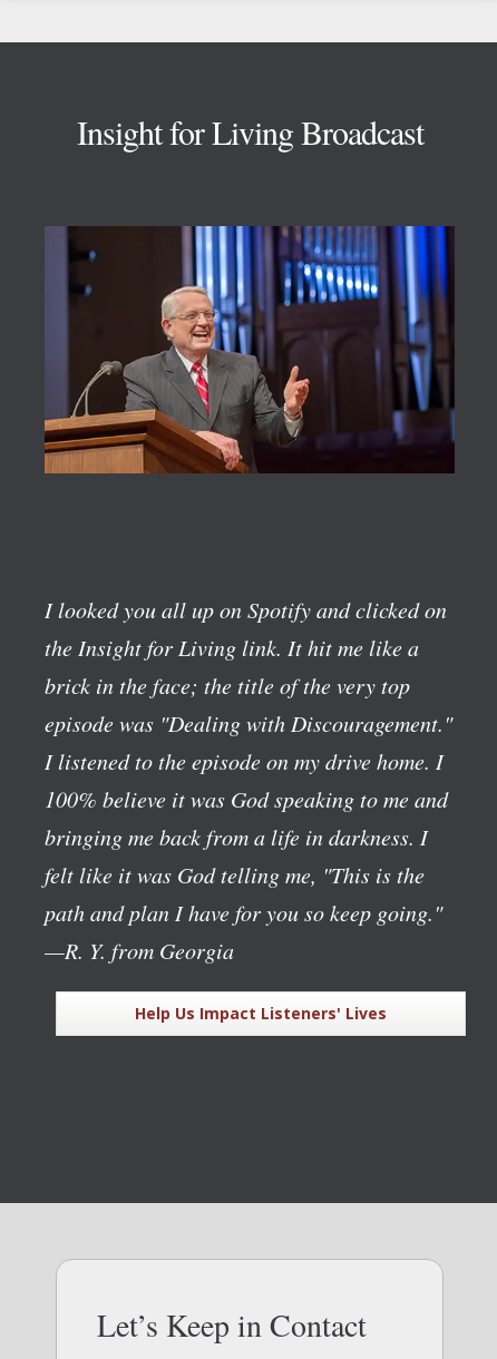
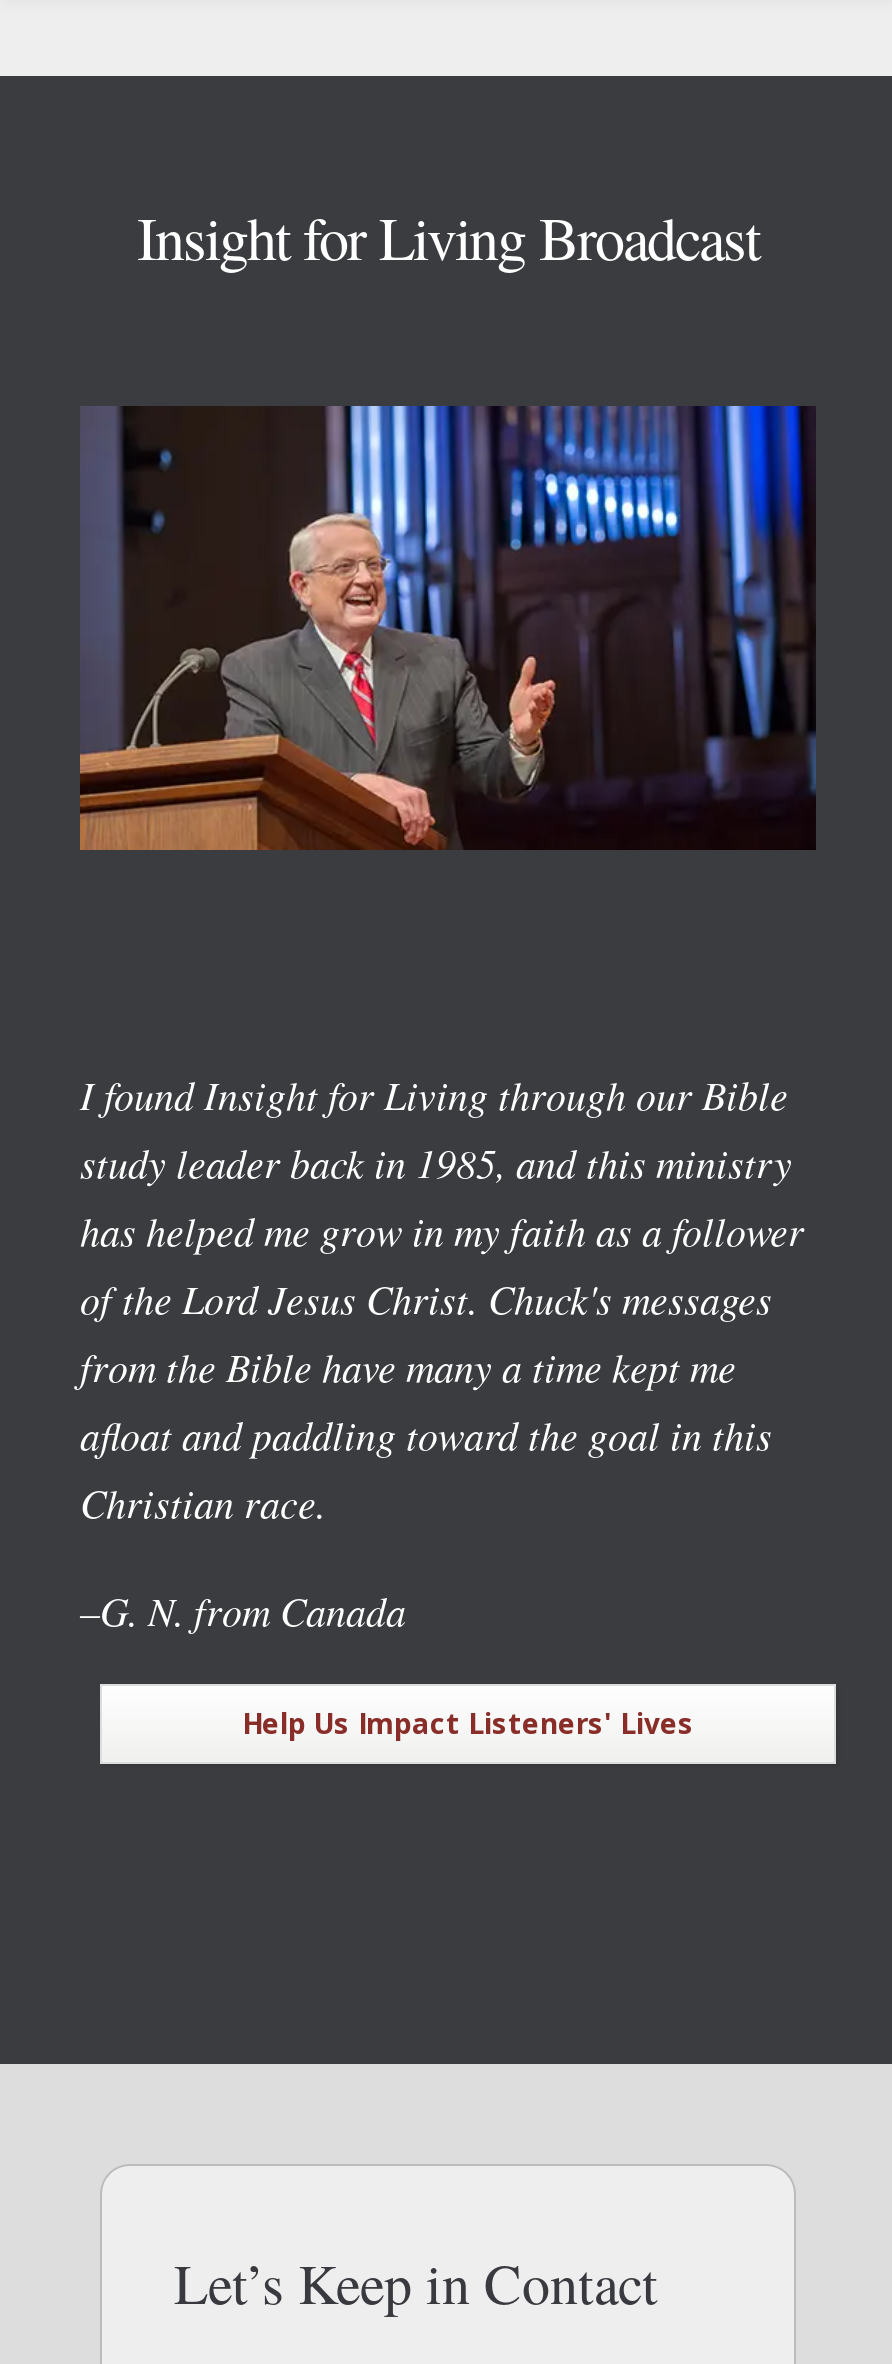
- I looked you all up on Spotify and clicked on
- the Insight for Living link. It hit me like a
- brick in the face; the title of the very top
- episode was "Dealing with Discouragement."
- I listened to the episode on my drive home. I
- 100% believe it was God speaking to me and
- bringing me back from a life in darkness. I
- felt like it was God telling me, "This is the
- path and plan I have for you so keep going."
- —R. Y. from Georgia
+ I found Insight for Living through our Bible
+ study leader back in 1985, and this ministry
+ has helped me grow in my faith as a follower
+ of the Lord Jesus Christ. Chuck's messages
+ from the Bible have many a time kept me
+ afloat and paddling toward the goal in this
+ Christian race.
+ –G. N. from Canada
